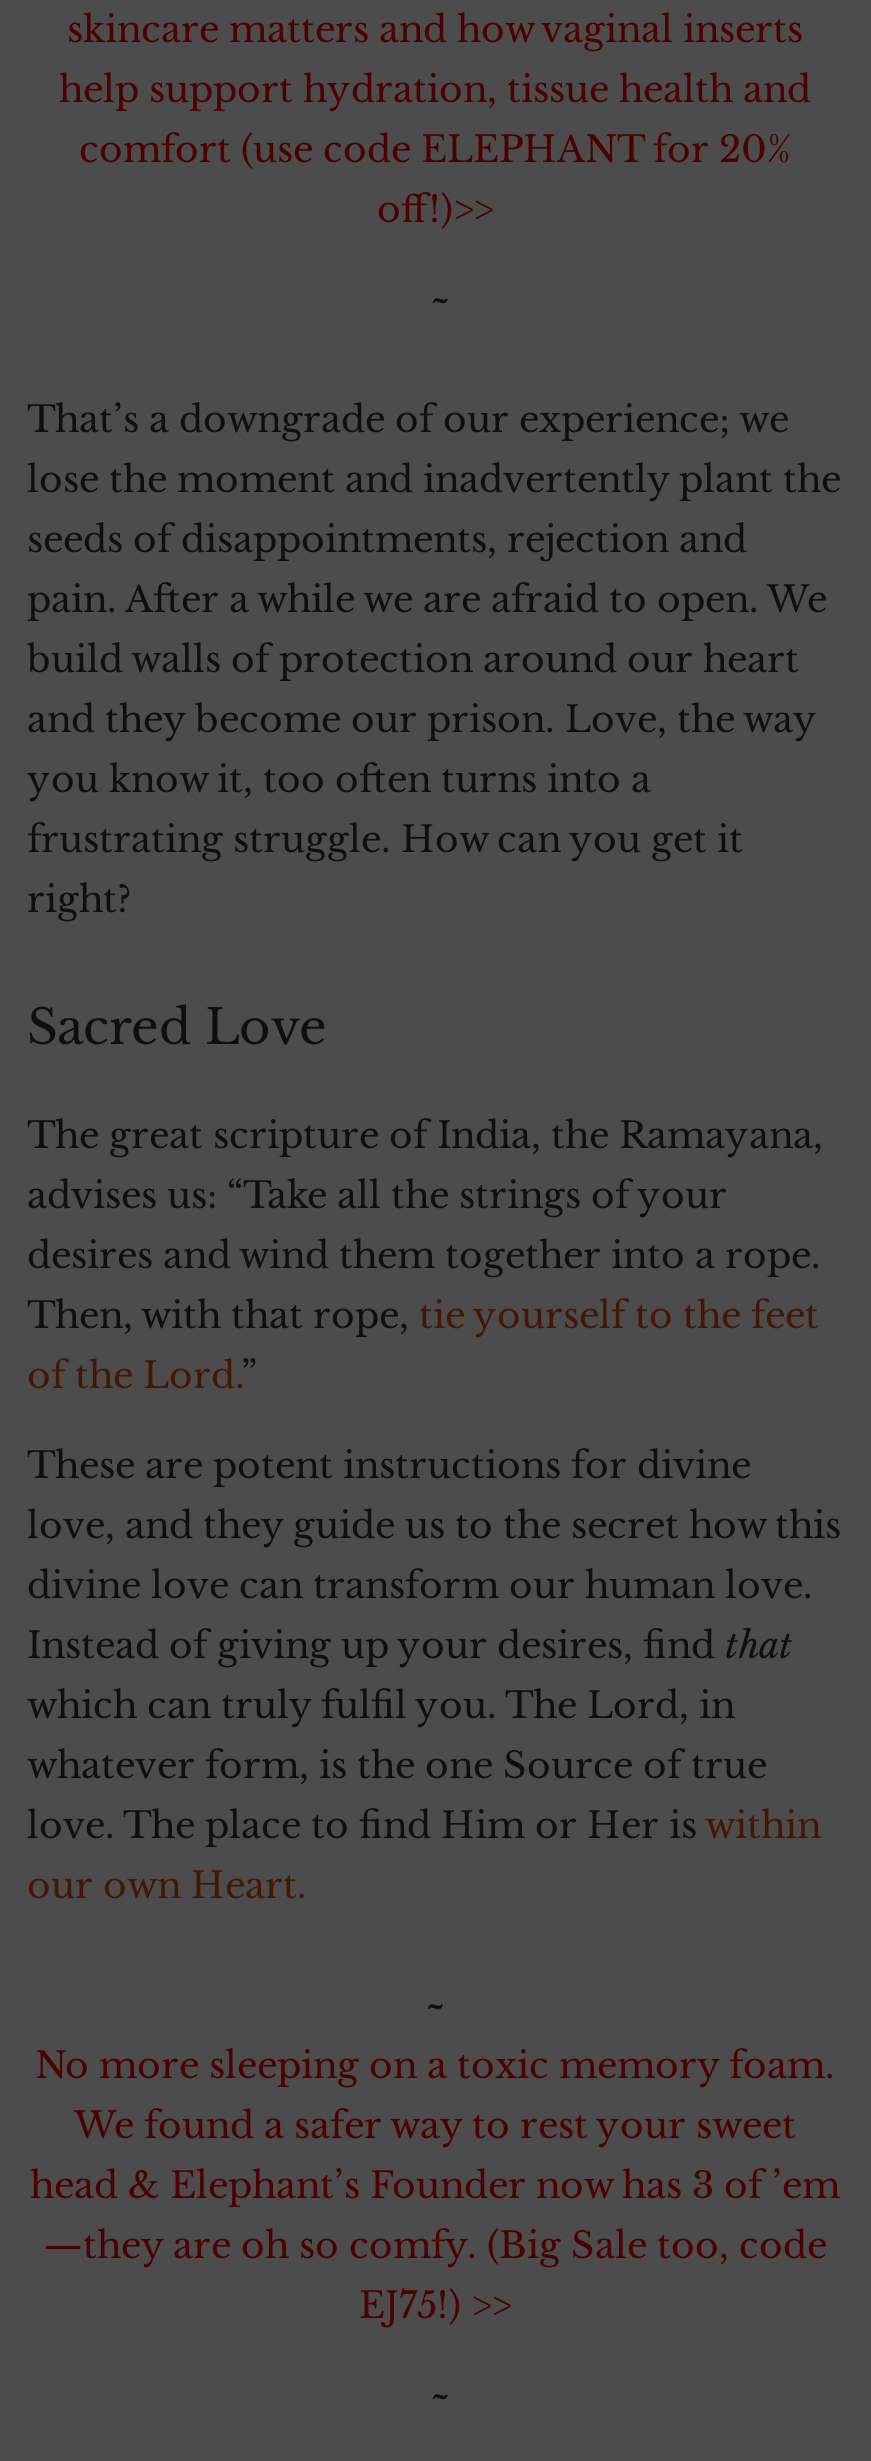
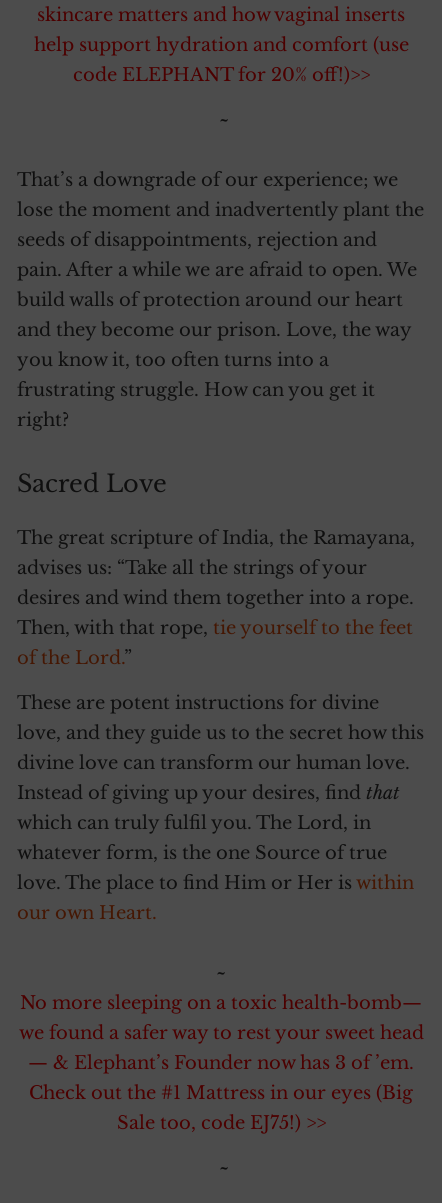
- help support hydration, tissue health and
- comfort (use code ELEPHANT for 20%
- off!)>>
+ help support hydration and comfort (use
+ code ELEPHANT for 20% off!)>>

- No more sleeping on a toxic memory foam.
- We found a safer way to rest your sweet
- head & Elephant’s Founder now has 3 of ’em
- —they are oh so comfy. (Big Sale too, code
- EJ75!) >>
+ No more sleeping on a toxic health-bomb—
+ we found a safer way to rest your sweet head
+ — & Elephant’s Founder now has 3 of ’em.
+ Check out the #1 Mattress in our eyes (Big
+ Sale too, code EJ75!) >>
